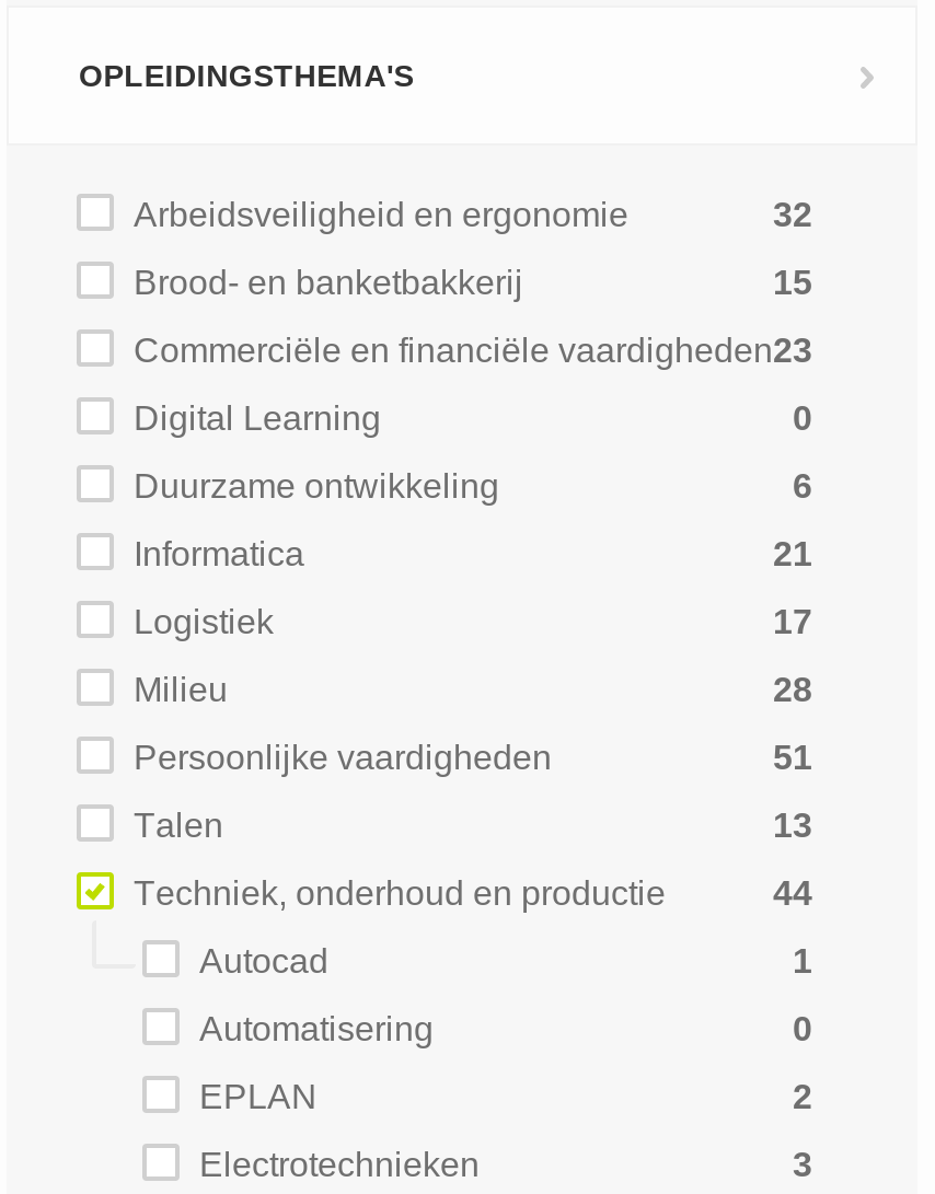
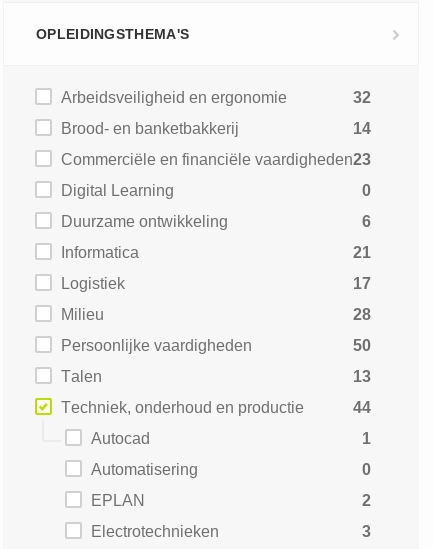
- 15
+ 14

- 51
+ 50
